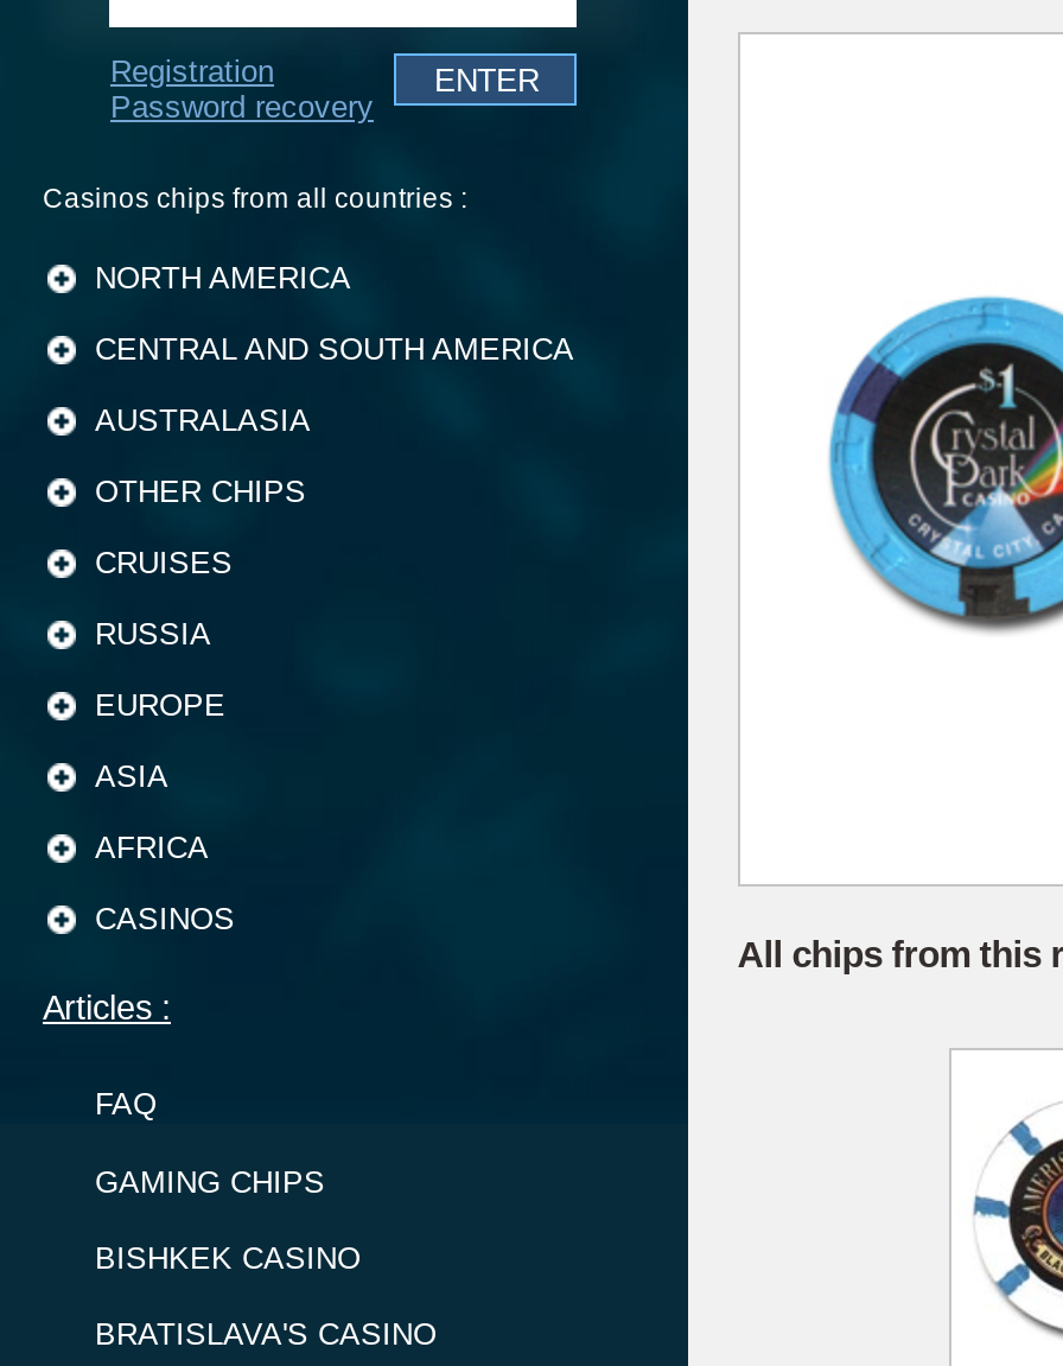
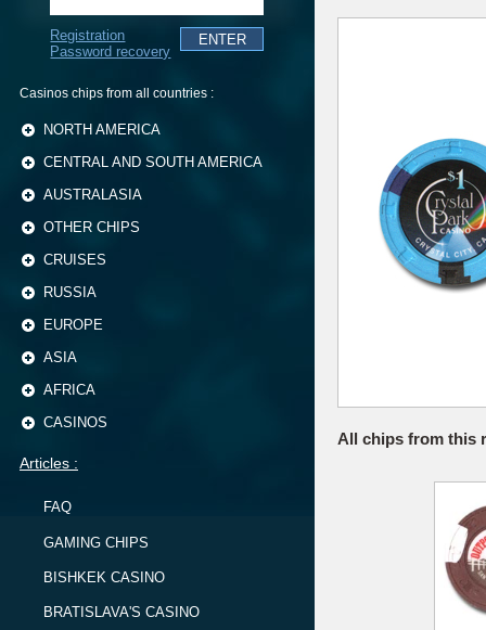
- [image]
+ [image]
